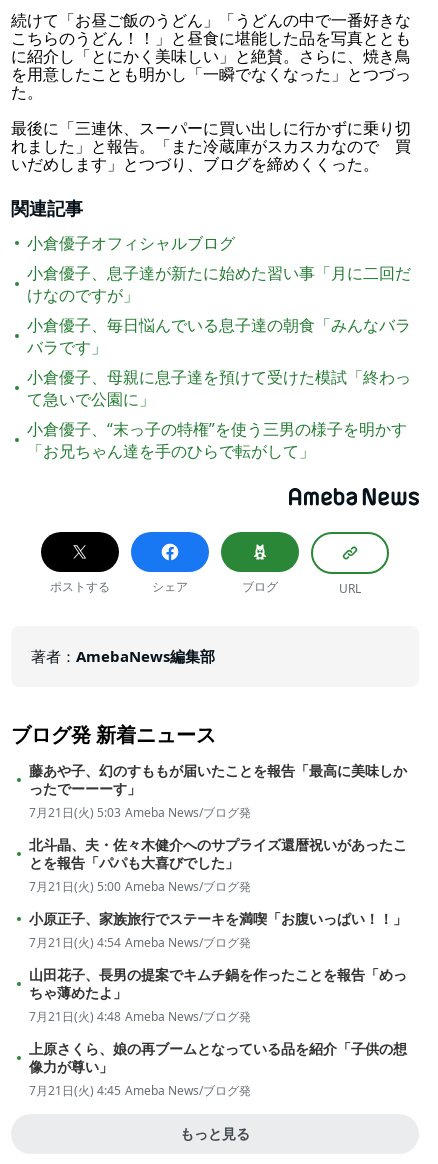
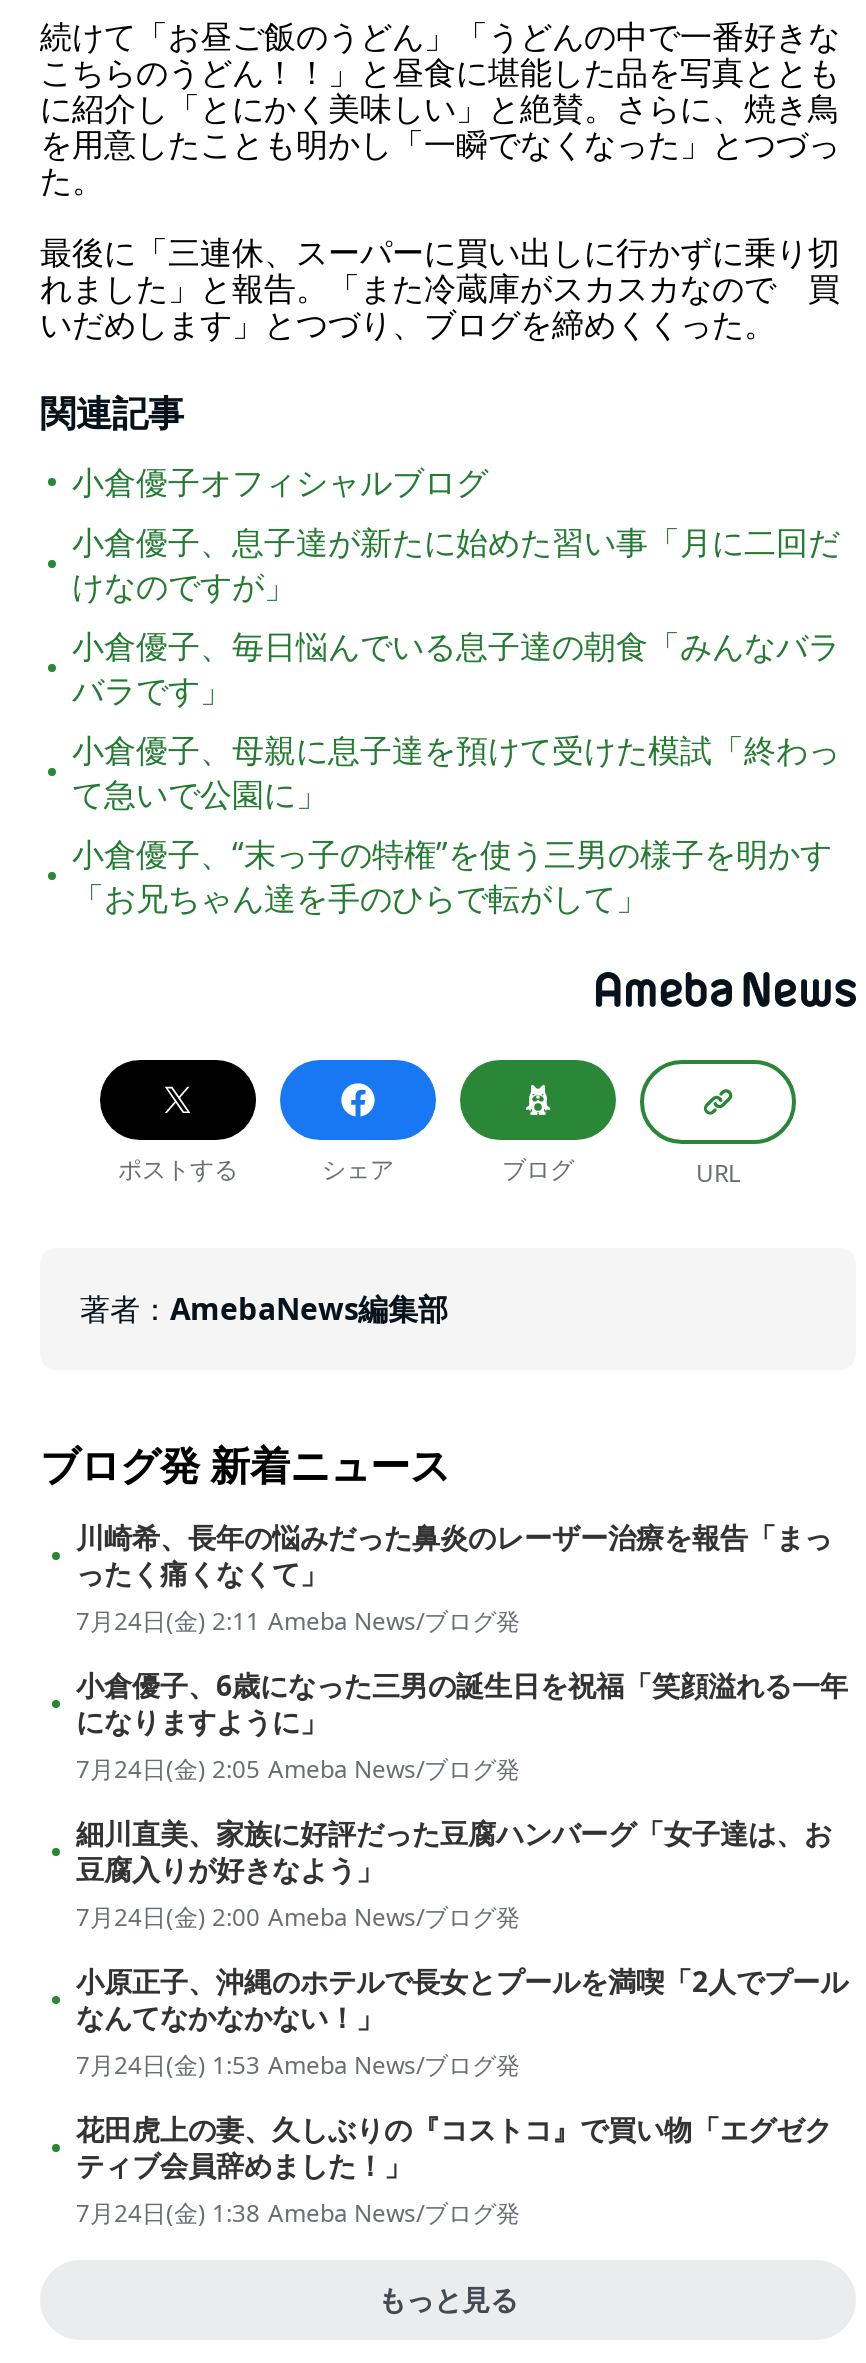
- 藤あや子、幻のすももが届いたことを報告「最高に美味しか
- ったでーーーす」
- 7月21日(火) 5:03 Ameba News/ブログ発
+ 川崎希、長年の悩みだった鼻炎のレーザー治療を報告「まっ
+ ったく痛くなくて」
+ 7月24日(金) 2:11 Ameba News/ブログ発

- 北斗晶、夫・佐々木健介へのサプライズ還暦祝いがあったこ
- とを報告「パパも大喜びでした」
- 7月21日(火) 5:00 Ameba News/ブログ発
+ 小倉優子、6歳になった三男の誕生日を祝福「笑顔溢れる一年
+ になりますように」
+ 7月24日(金) 2:05 Ameba News/ブログ発

- 小原正子、家族旅行でステーキを満喫「お腹いっぱい！！」
- 7月21日(火) 4:54 Ameba News/ブログ発
+ 細川直美、家族に好評だった豆腐ハンバーグ「女子達は、お
+ 豆腐入りが好きなよう」
+ 7月24日(金) 2:00 Ameba News/ブログ発

- 山田花子、長男の提案でキムチ鍋を作ったことを報告「めっ
- ちゃ薄めたよ」
- 7月21日(火) 4:48 Ameba News/ブログ発
+ 小原正子、沖縄のホテルで長女とプールを満喫「2人でプール
+ なんてなかなかない！」
+ 7月24日(金) 1:53 Ameba News/ブログ発

- 上原さくら、娘の再ブームとなっている品を紹介「子供の想
- 像力が尊い」
- 7月21日(火) 4:45 Ameba News/ブログ発
+ 花田虎上の妻、久しぶりの『コストコ』で買い物「エグゼク
+ ティブ会員辞めました！」
+ 7月24日(金) 1:38 Ameba News/ブログ発
